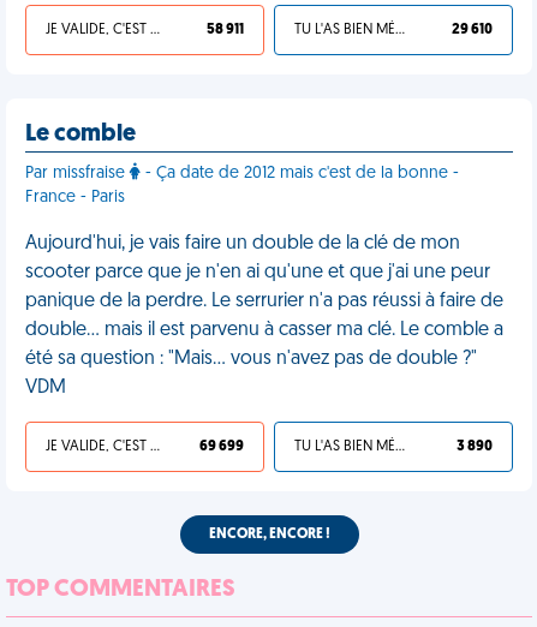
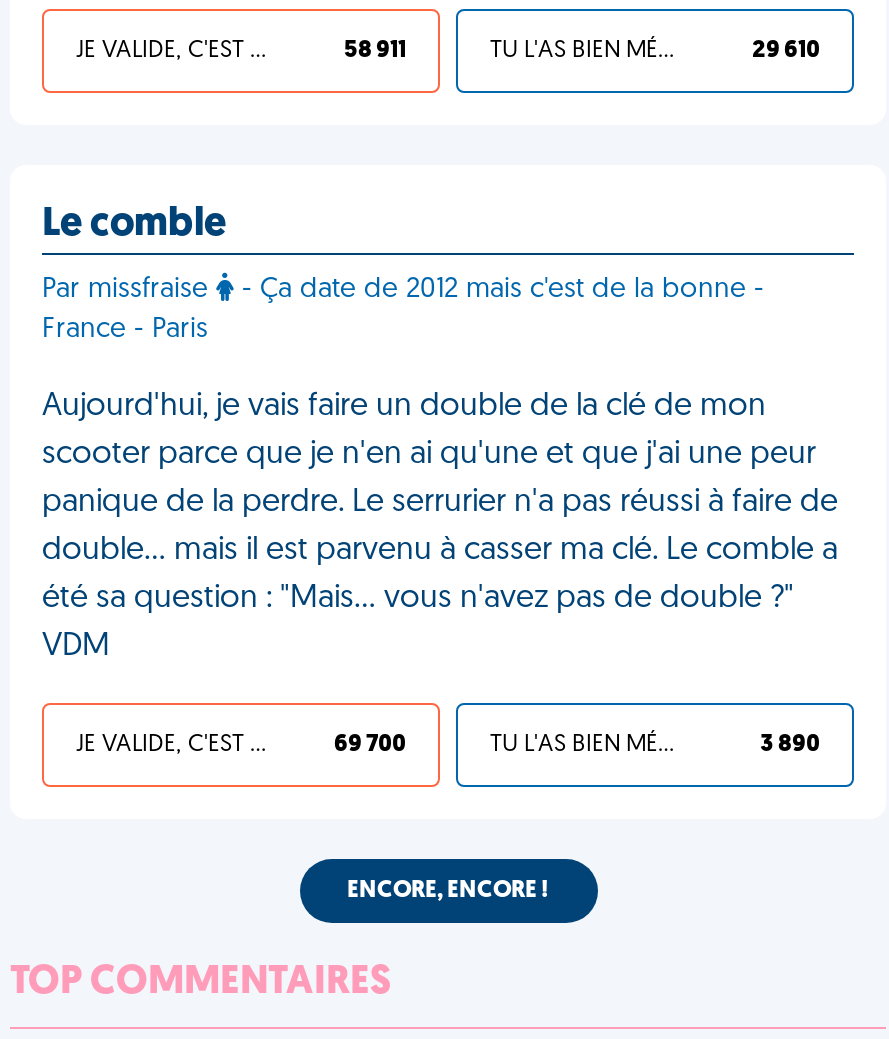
- 69 699
+ 69 700
